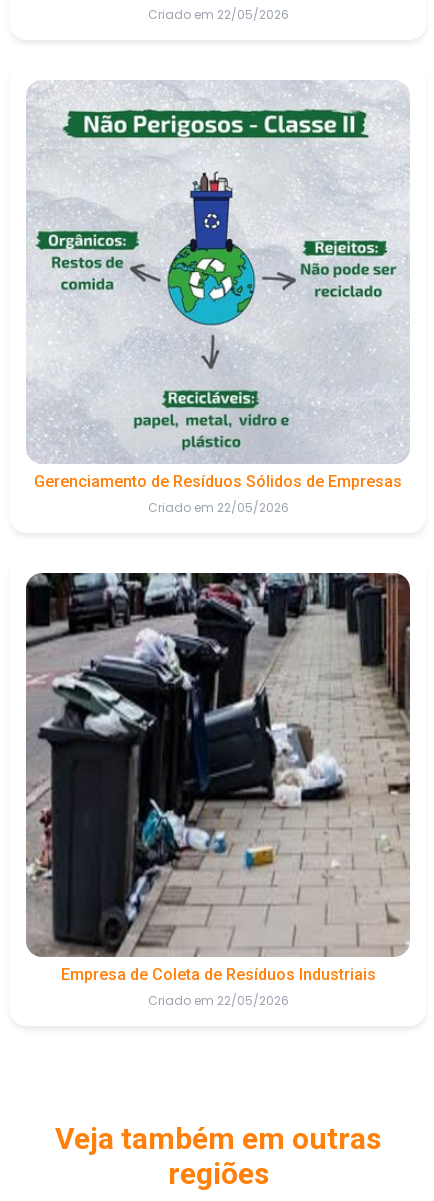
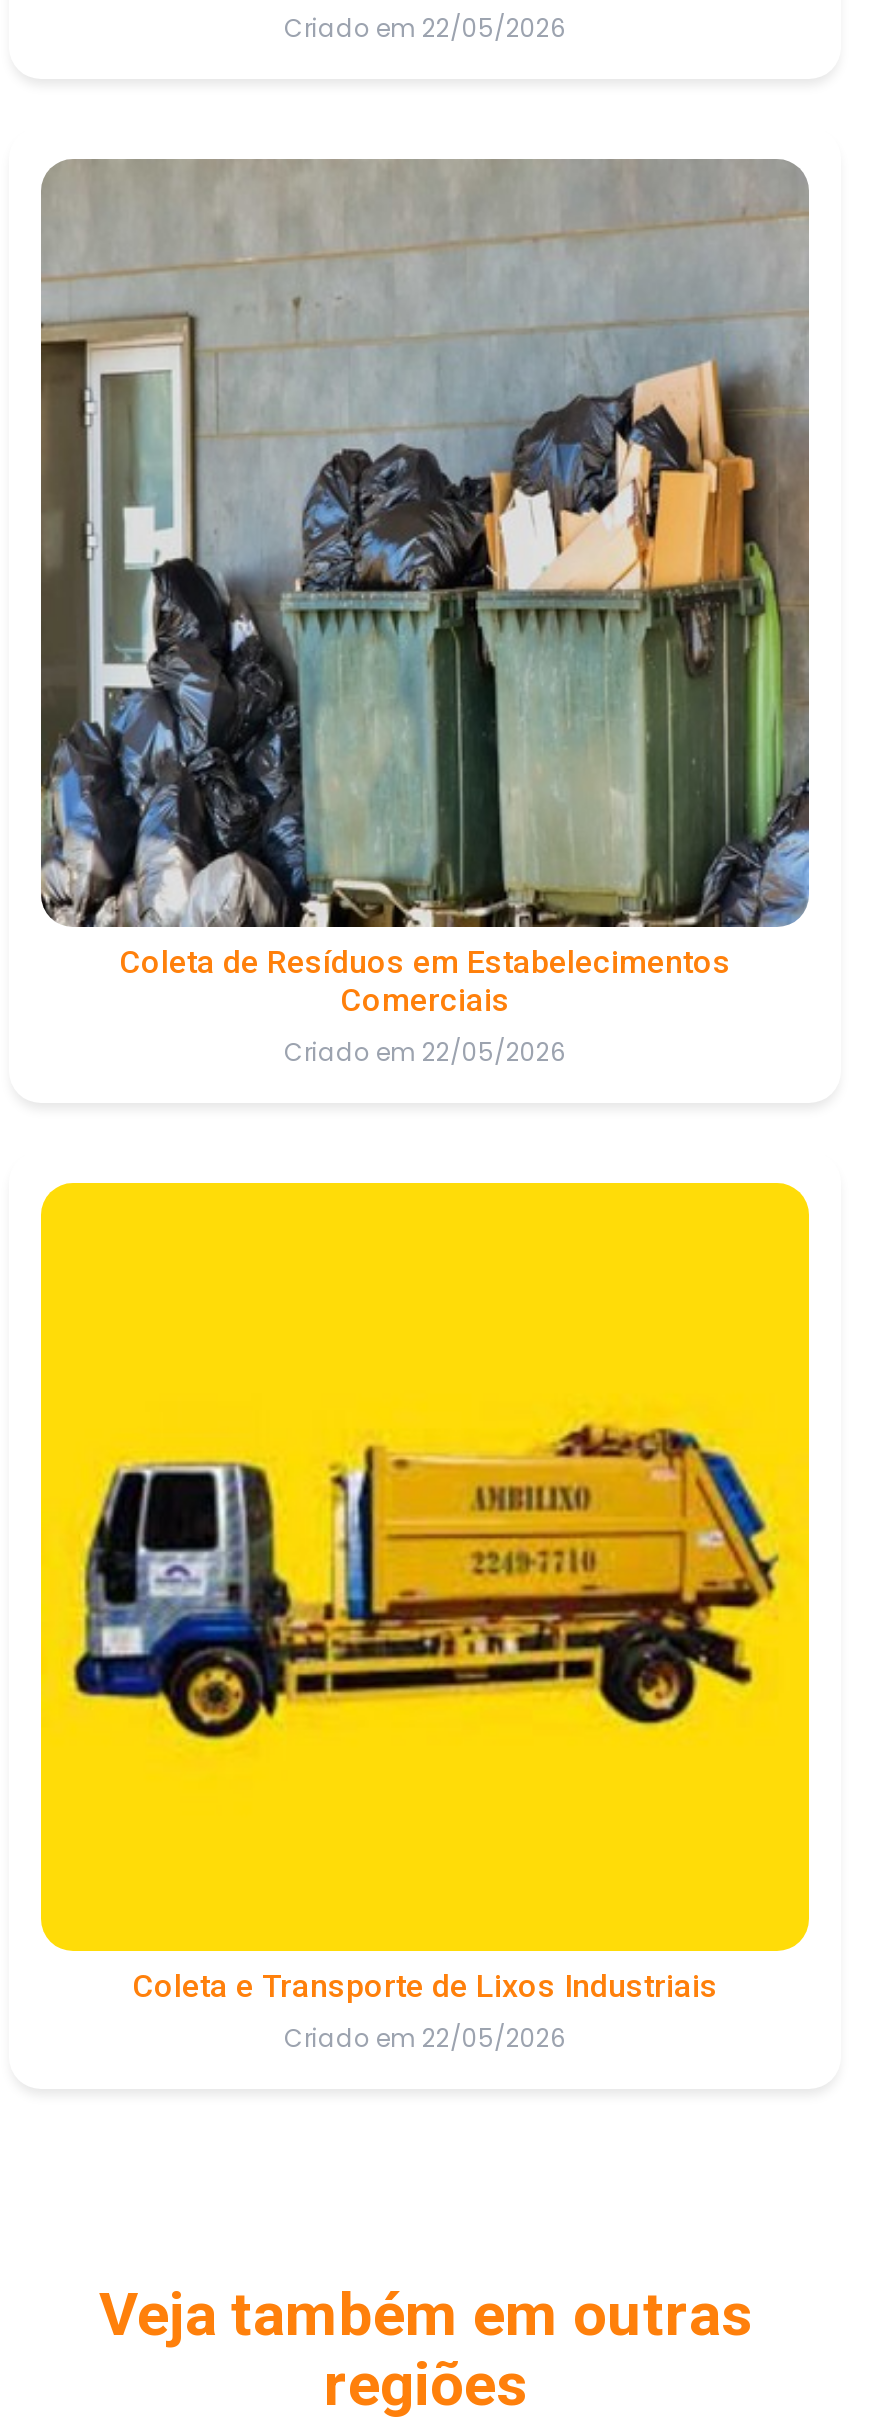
- [image]
- Gerenciamento de Resíduos Sólidos de Empresas
+ [image]
+ Coleta de Resíduos em Estabelecimentos
+ Comerciais

- [image]
- Empresa de Coleta de Resíduos Industriais
+ [image]
+ Coleta e Transporte de Lixos Industriais
